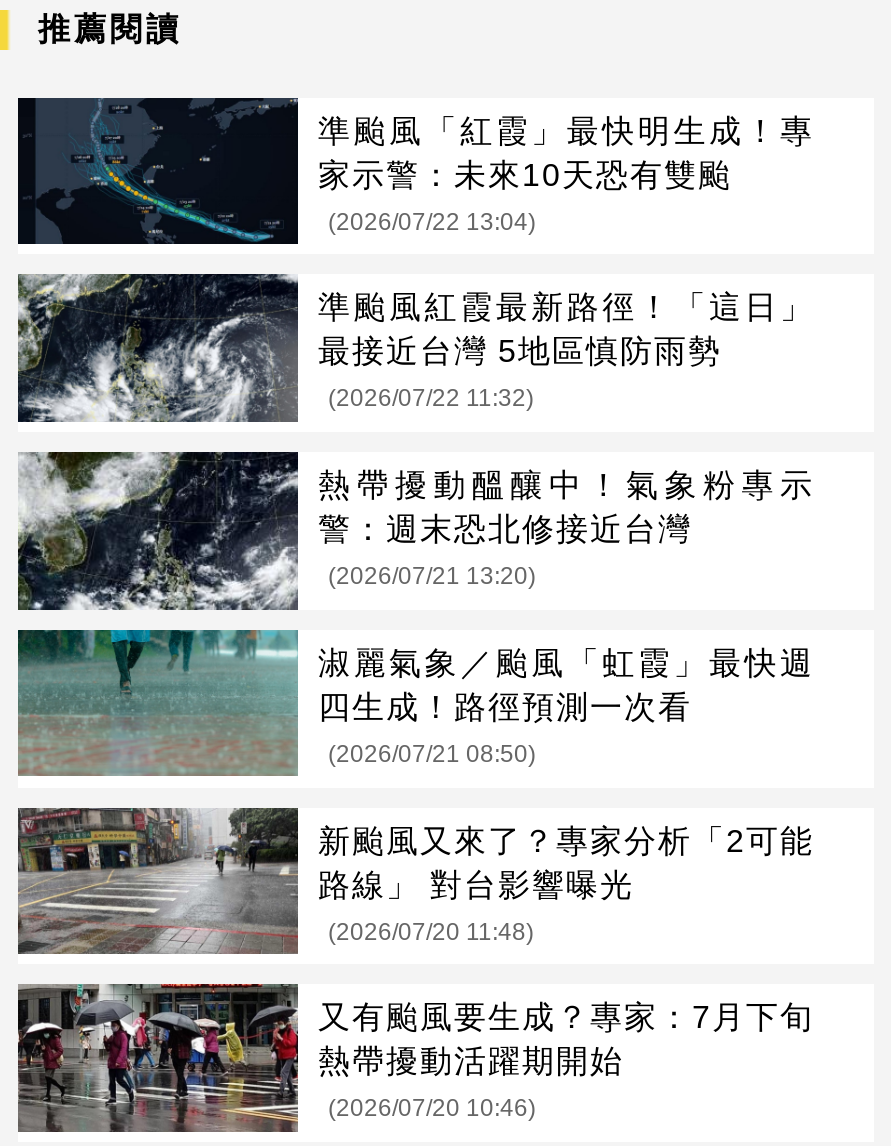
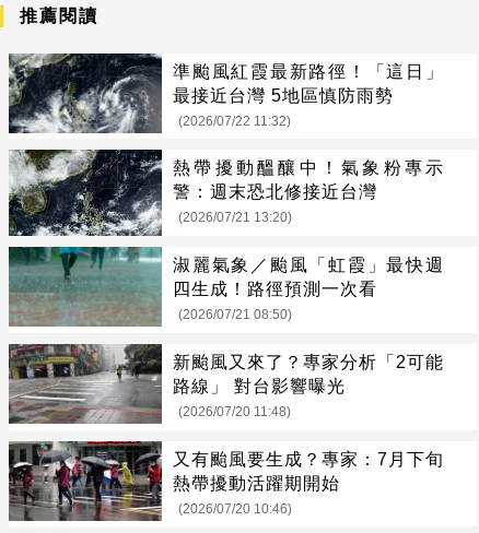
- [image]
- 準颱風「紅霞」最快明生成！專
- 家示警：未來10天恐有雙颱
- (2026/07/22 13:04)
